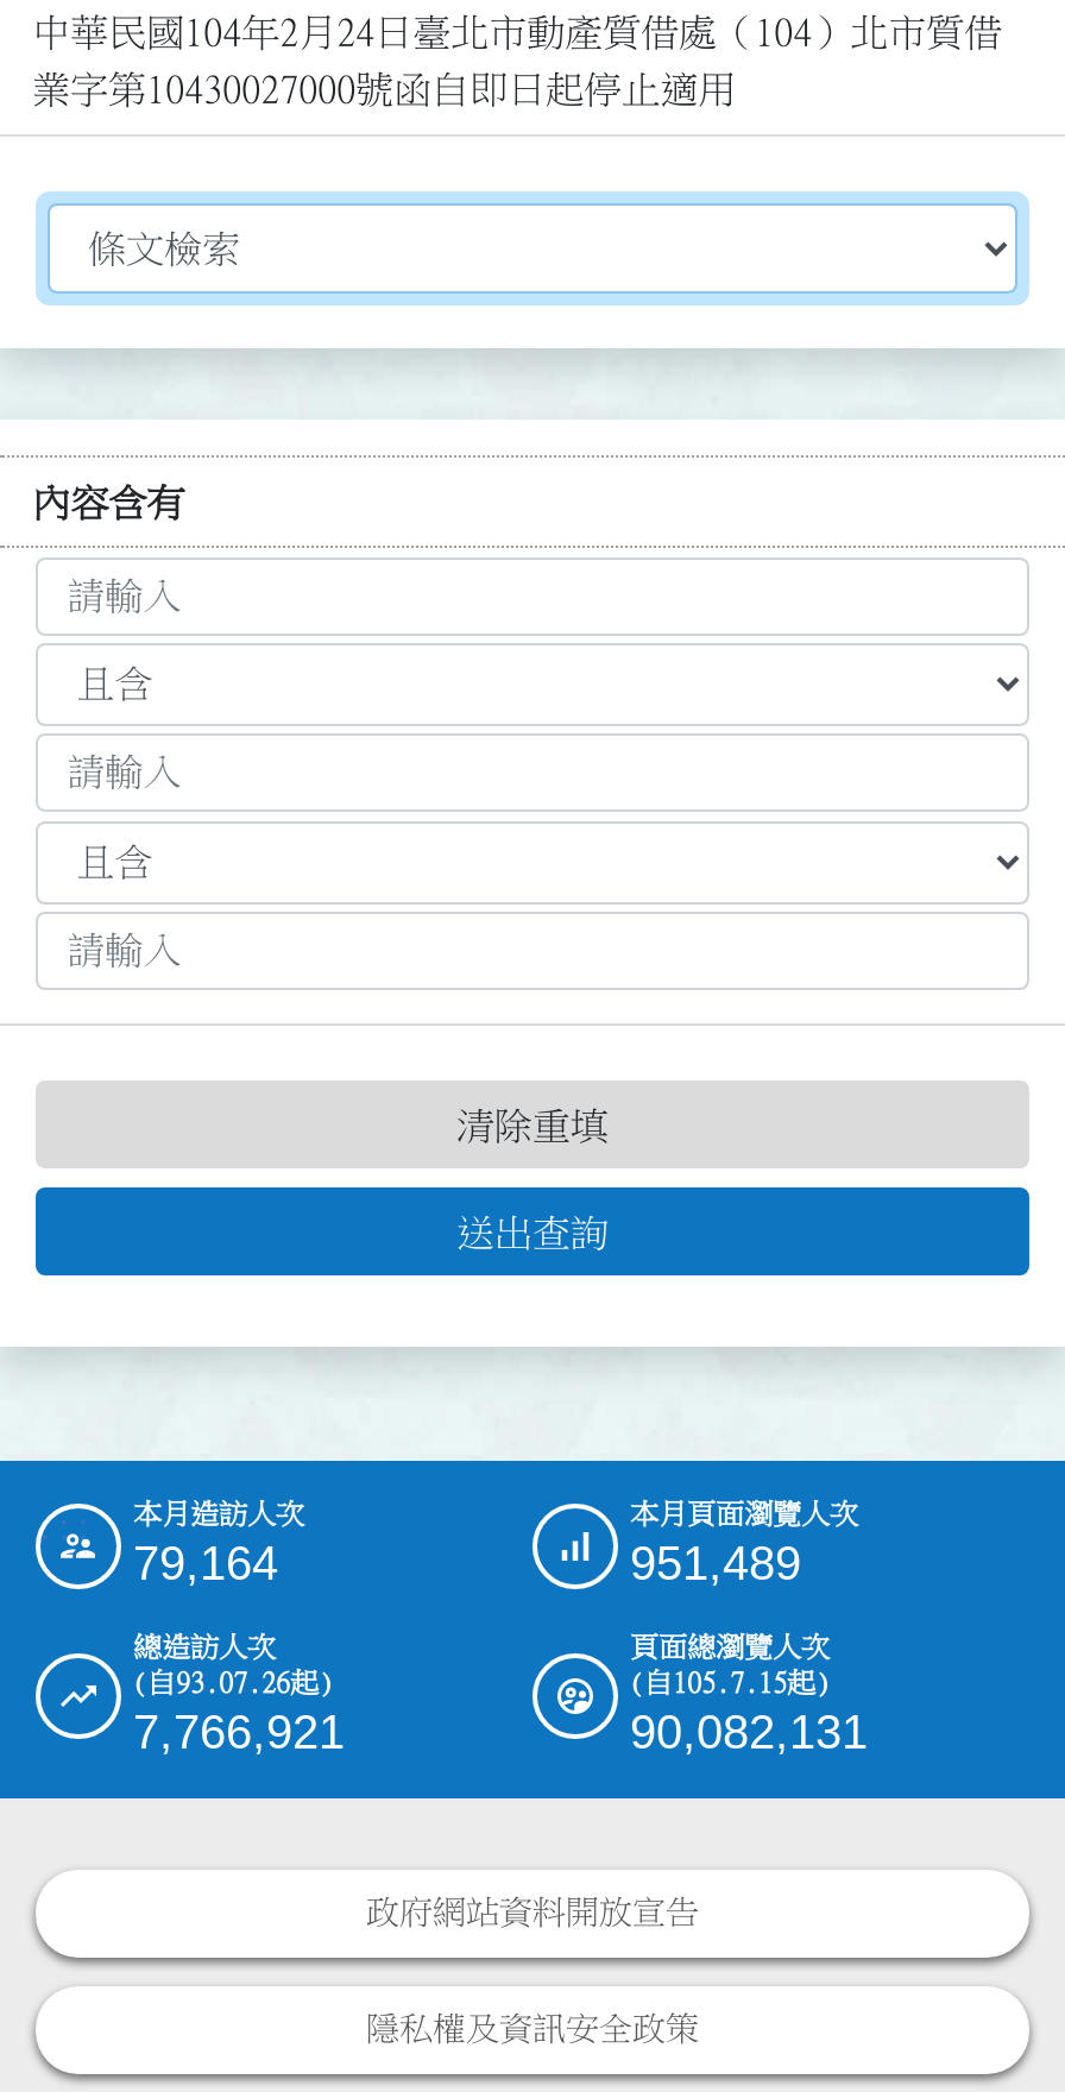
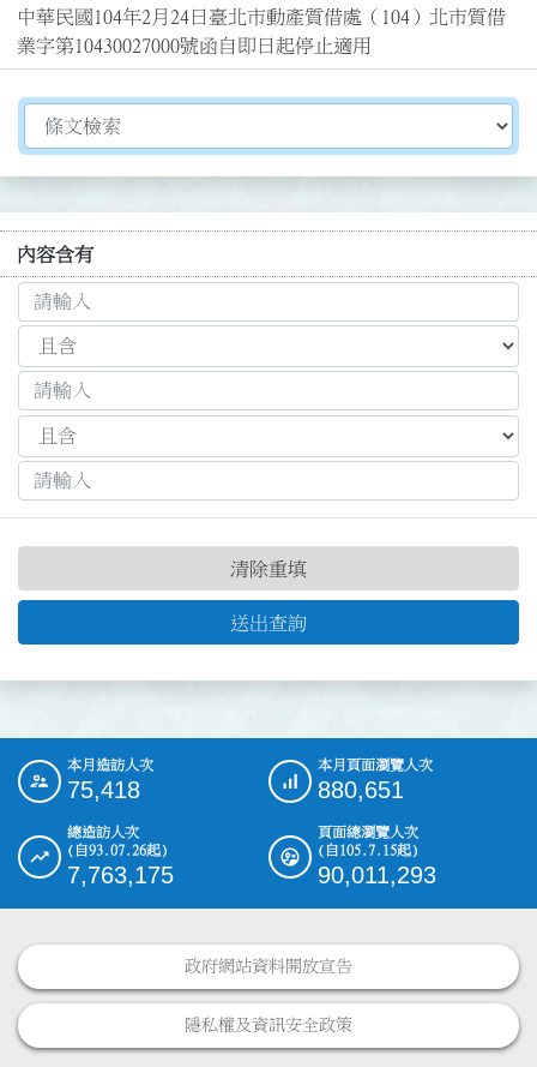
- 79,164
+ 75,418

- 951,489
+ 880,651

- 7,766,921
+ 7,763,175

- 90,082,131
+ 90,011,293
